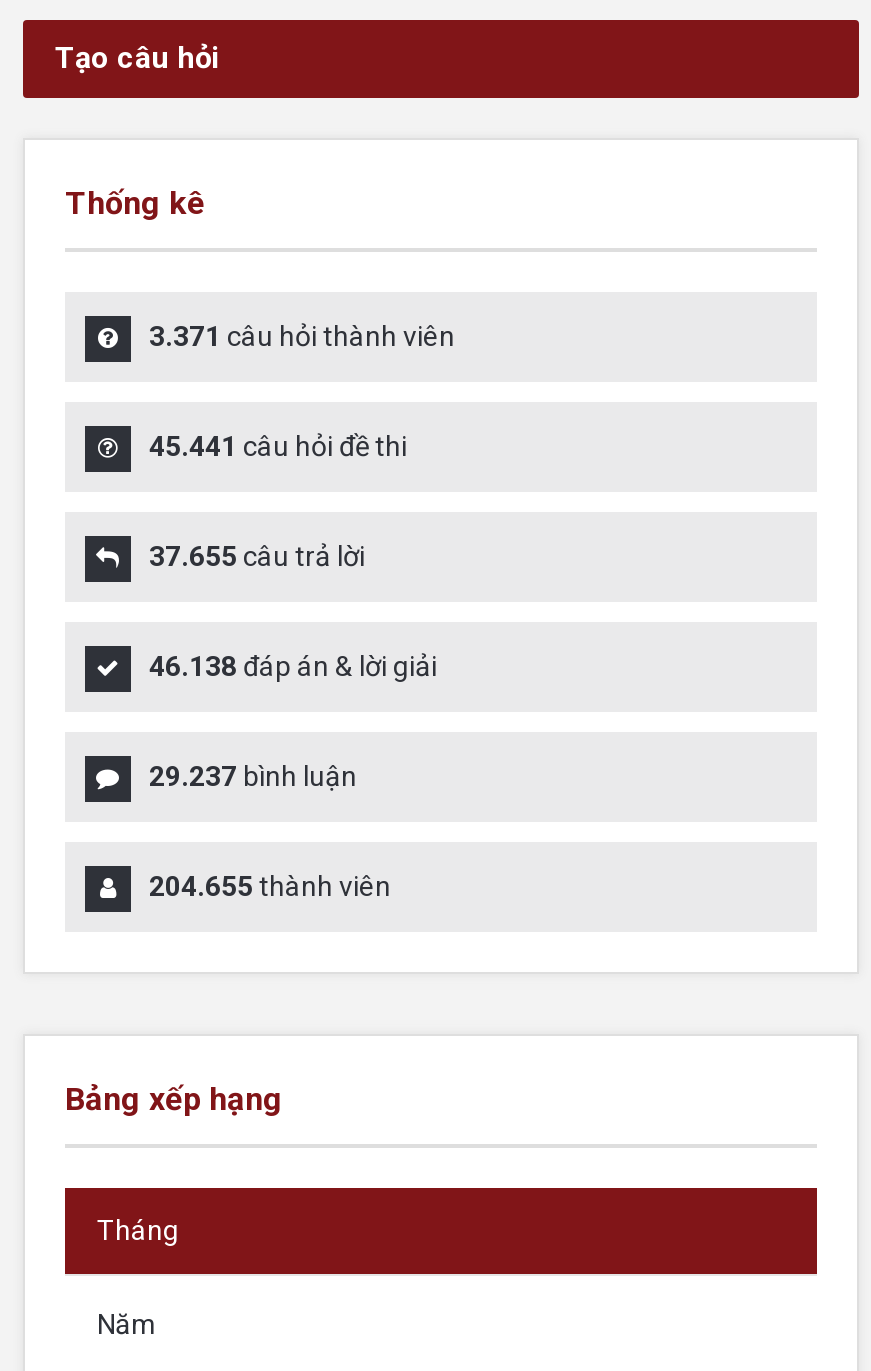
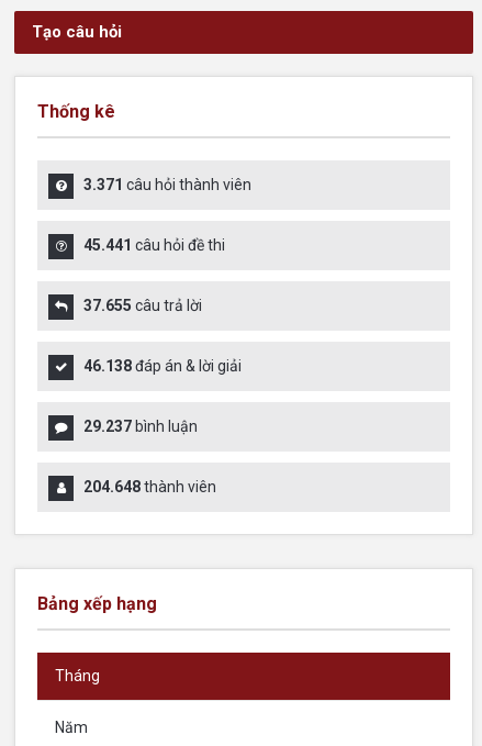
- 204.655 thành viên
+ 204.648 thành viên
